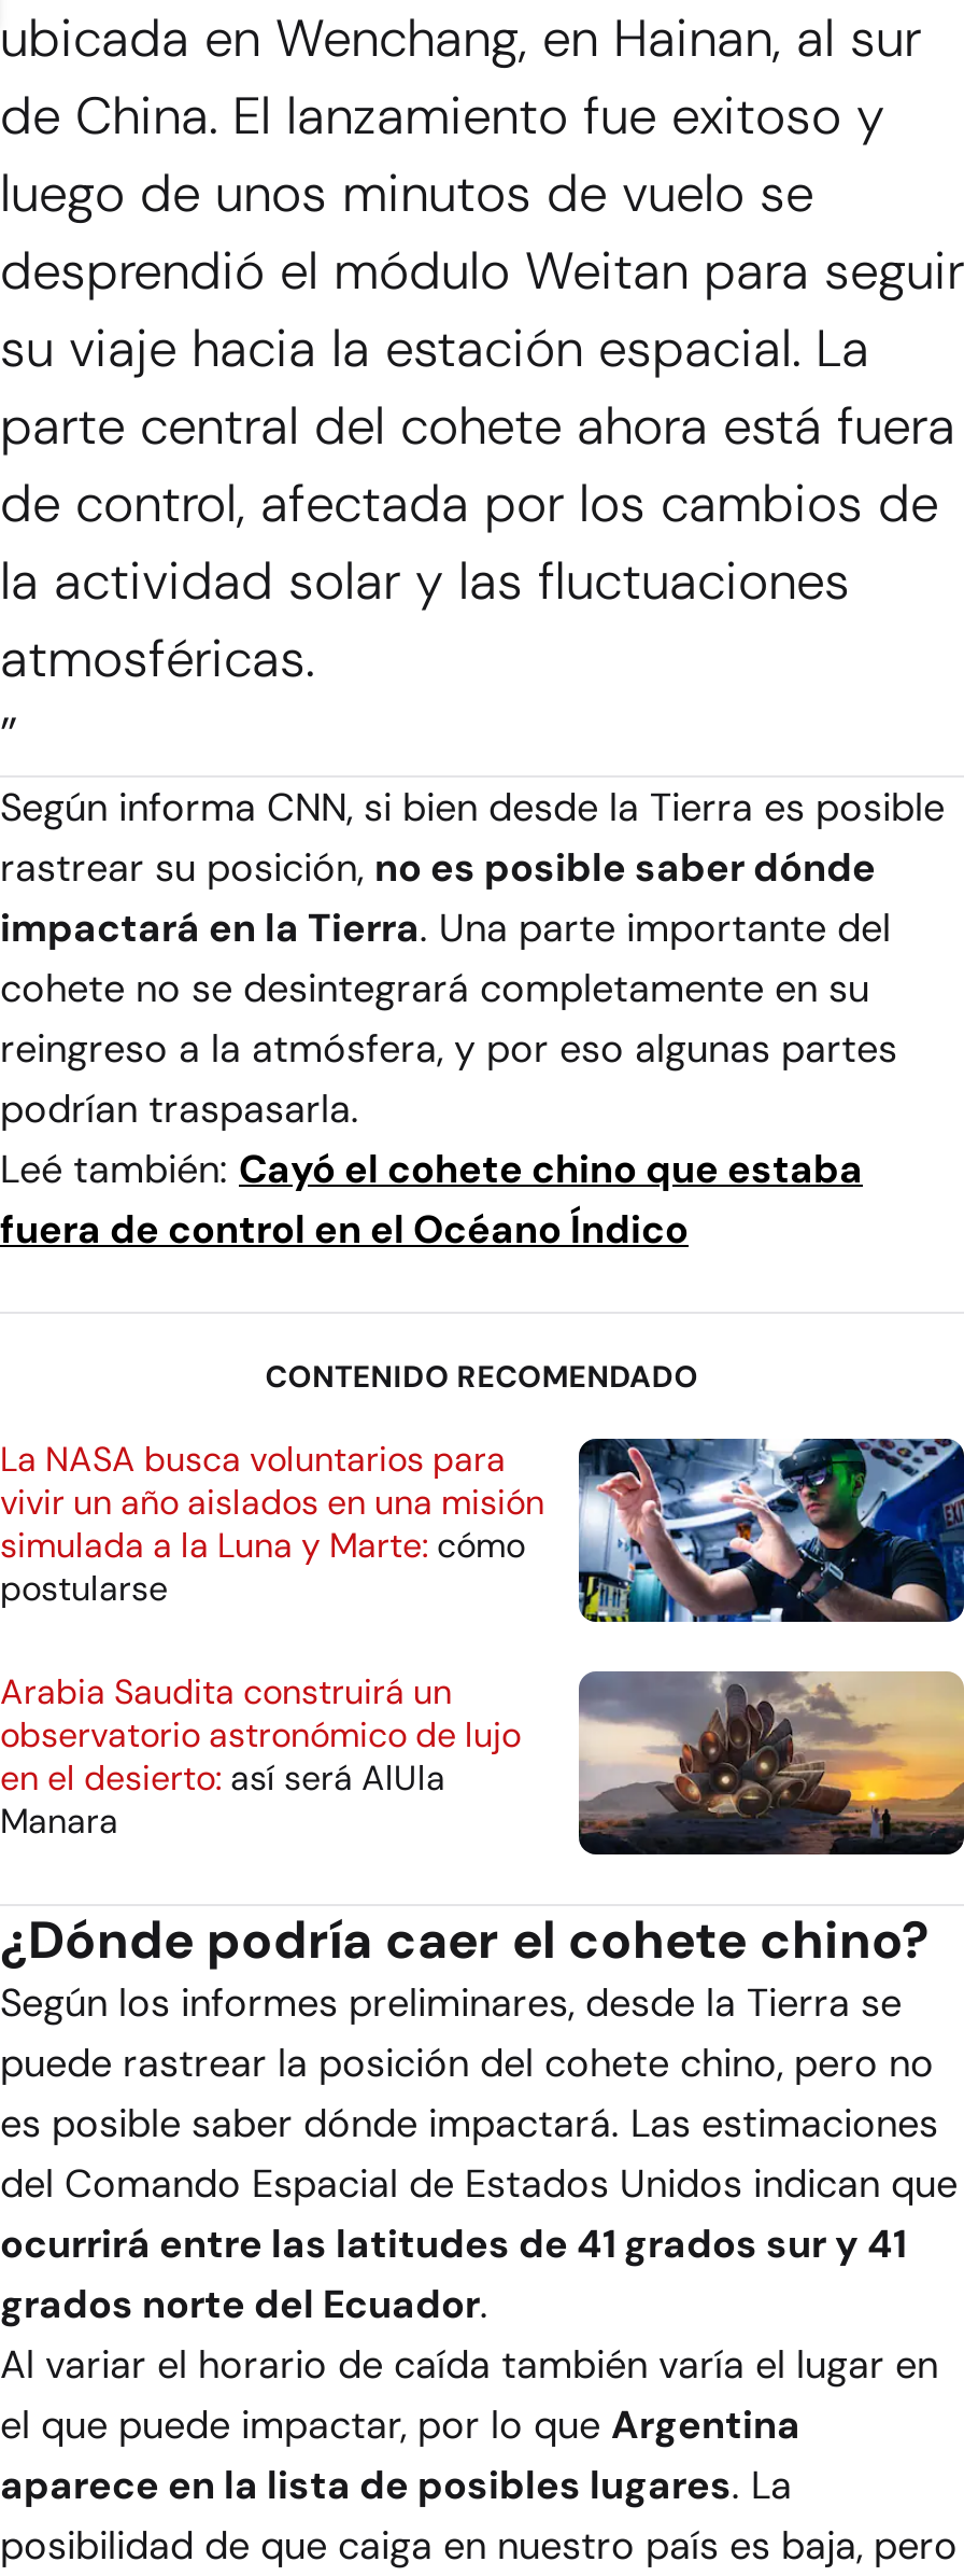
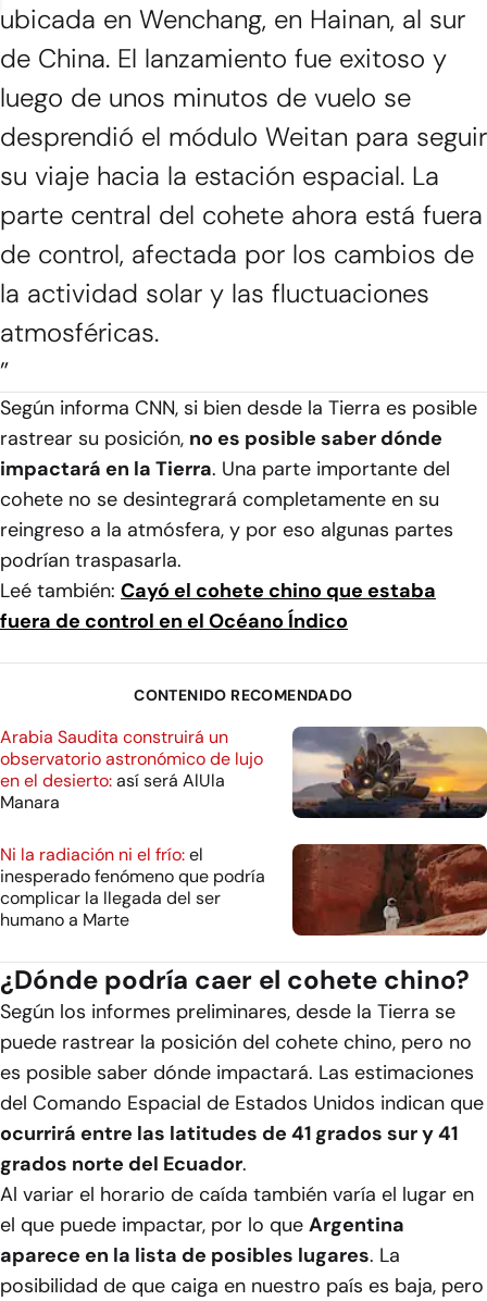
- [image]
- La NASA busca voluntarios para
- vivir un año aislados en una misión
- simulada a la Luna y Marte: cómo
- postularse

moved up: [image] | Arabia Saudita construirá un | observatorio astronómico de lujo | en el desierto: así será AlUla | Manara

+ [image]
+ Ni la radiación ni el frío: el
+ inesperado fenómeno que podría
+ complicar la llegada del ser
+ humano a Marte
